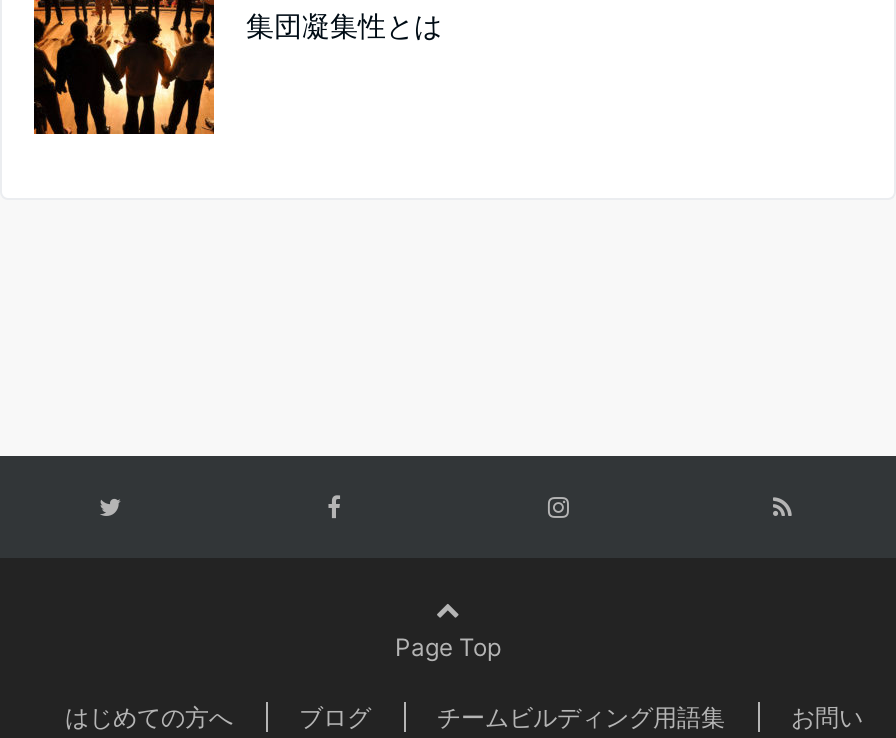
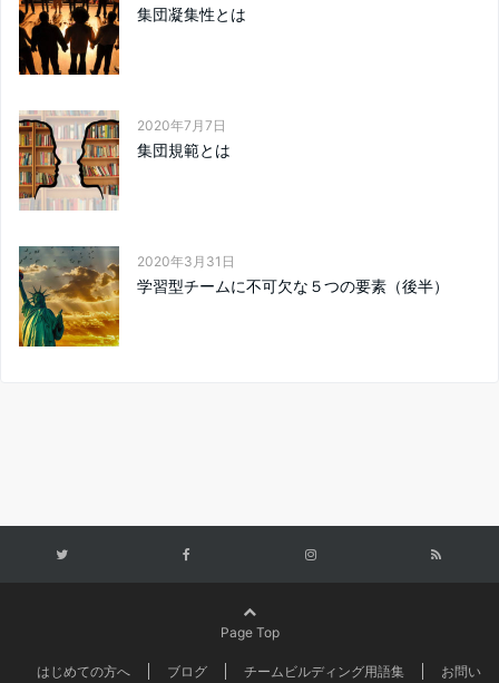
+ [image]
+ 2020年7月7日
+ 集団規範とは

+ [image]
+ 2020年3月31日
+ 学習型チームに不可欠な５つの要素（後半）
